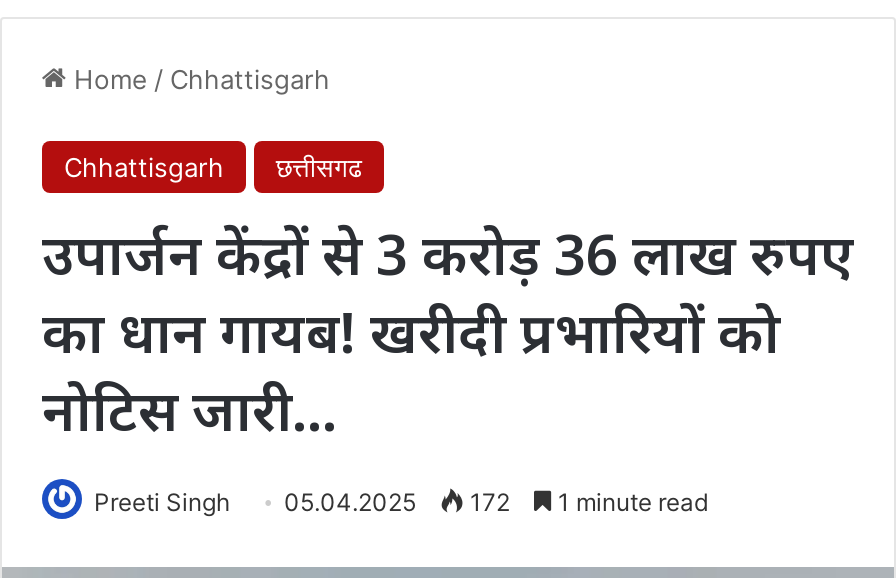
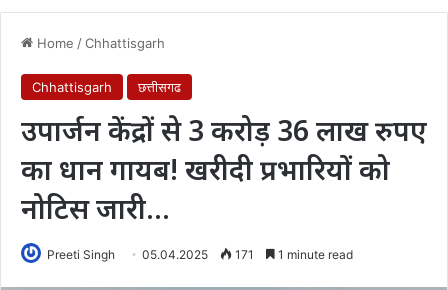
- Preeti Singh 05.04.2025 172 1 minute read
+ Preeti Singh 05.04.2025 171 1 minute read
